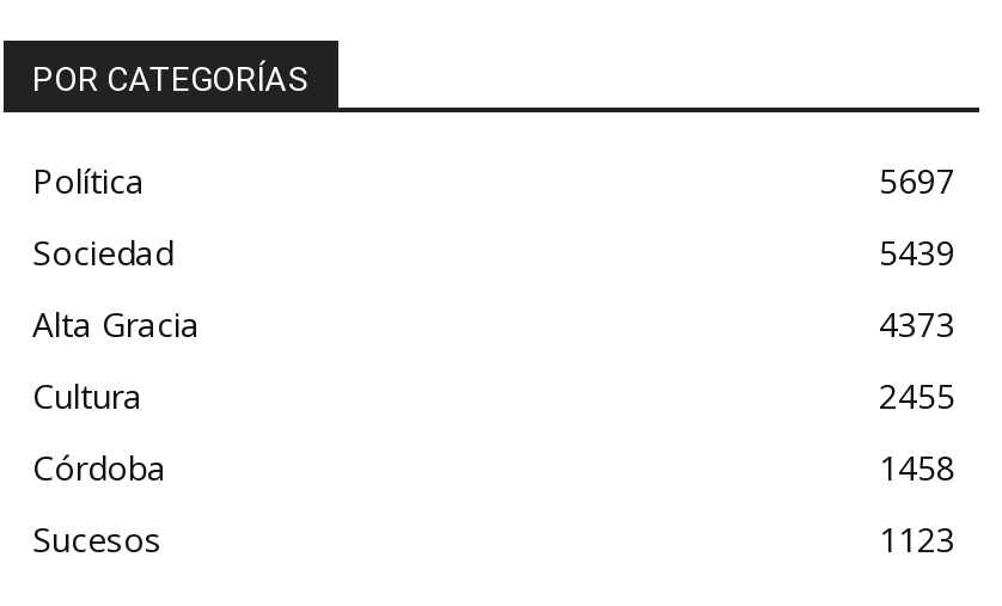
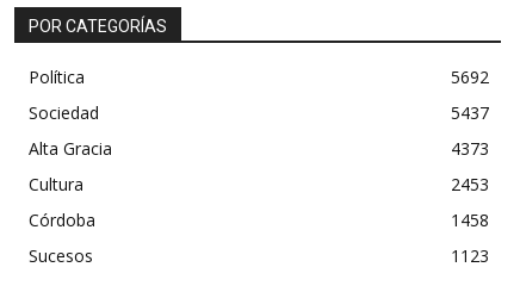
- 5697
+ 5692

- 5439
+ 5437

- 2455
+ 2453
